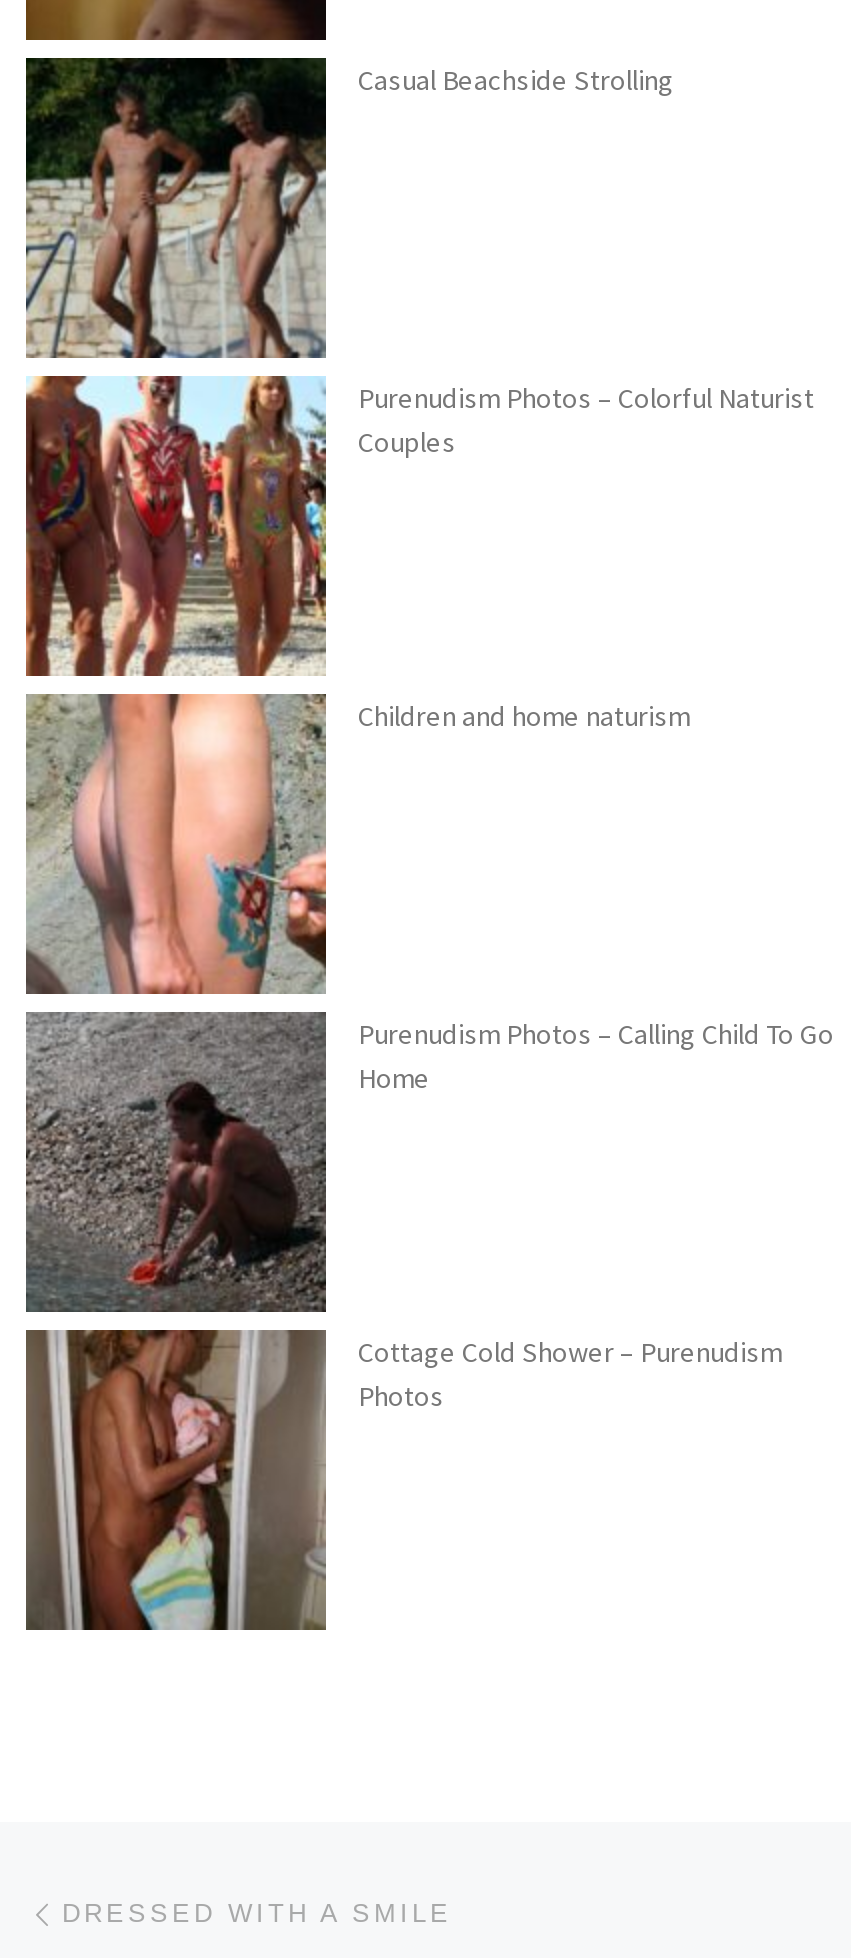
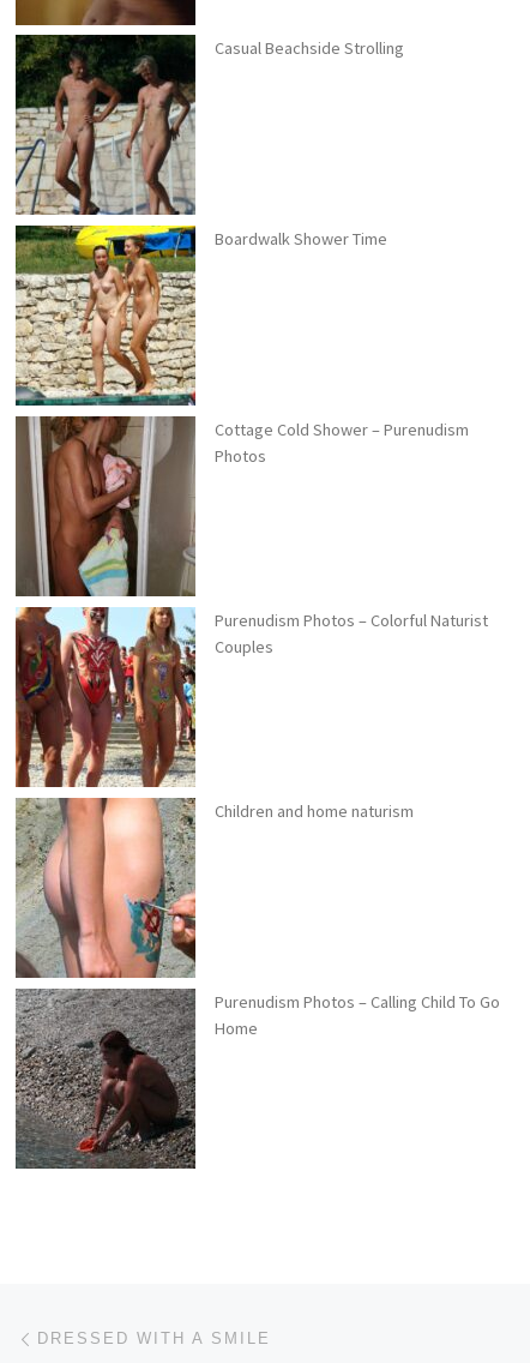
+ [image]
+ Boardwalk Shower Time

moved down: Purenudism Photos – Colorful Naturist | Couples | Children and home naturism | Purenudism Photos – Calling Child To Go | Home

moved up: [image] | Cottage Cold Shower – Purenudism | Photos
